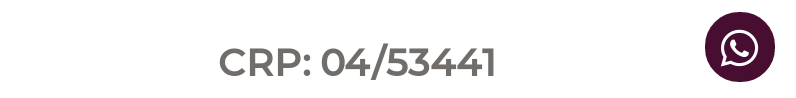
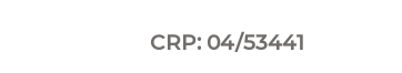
- [image]
